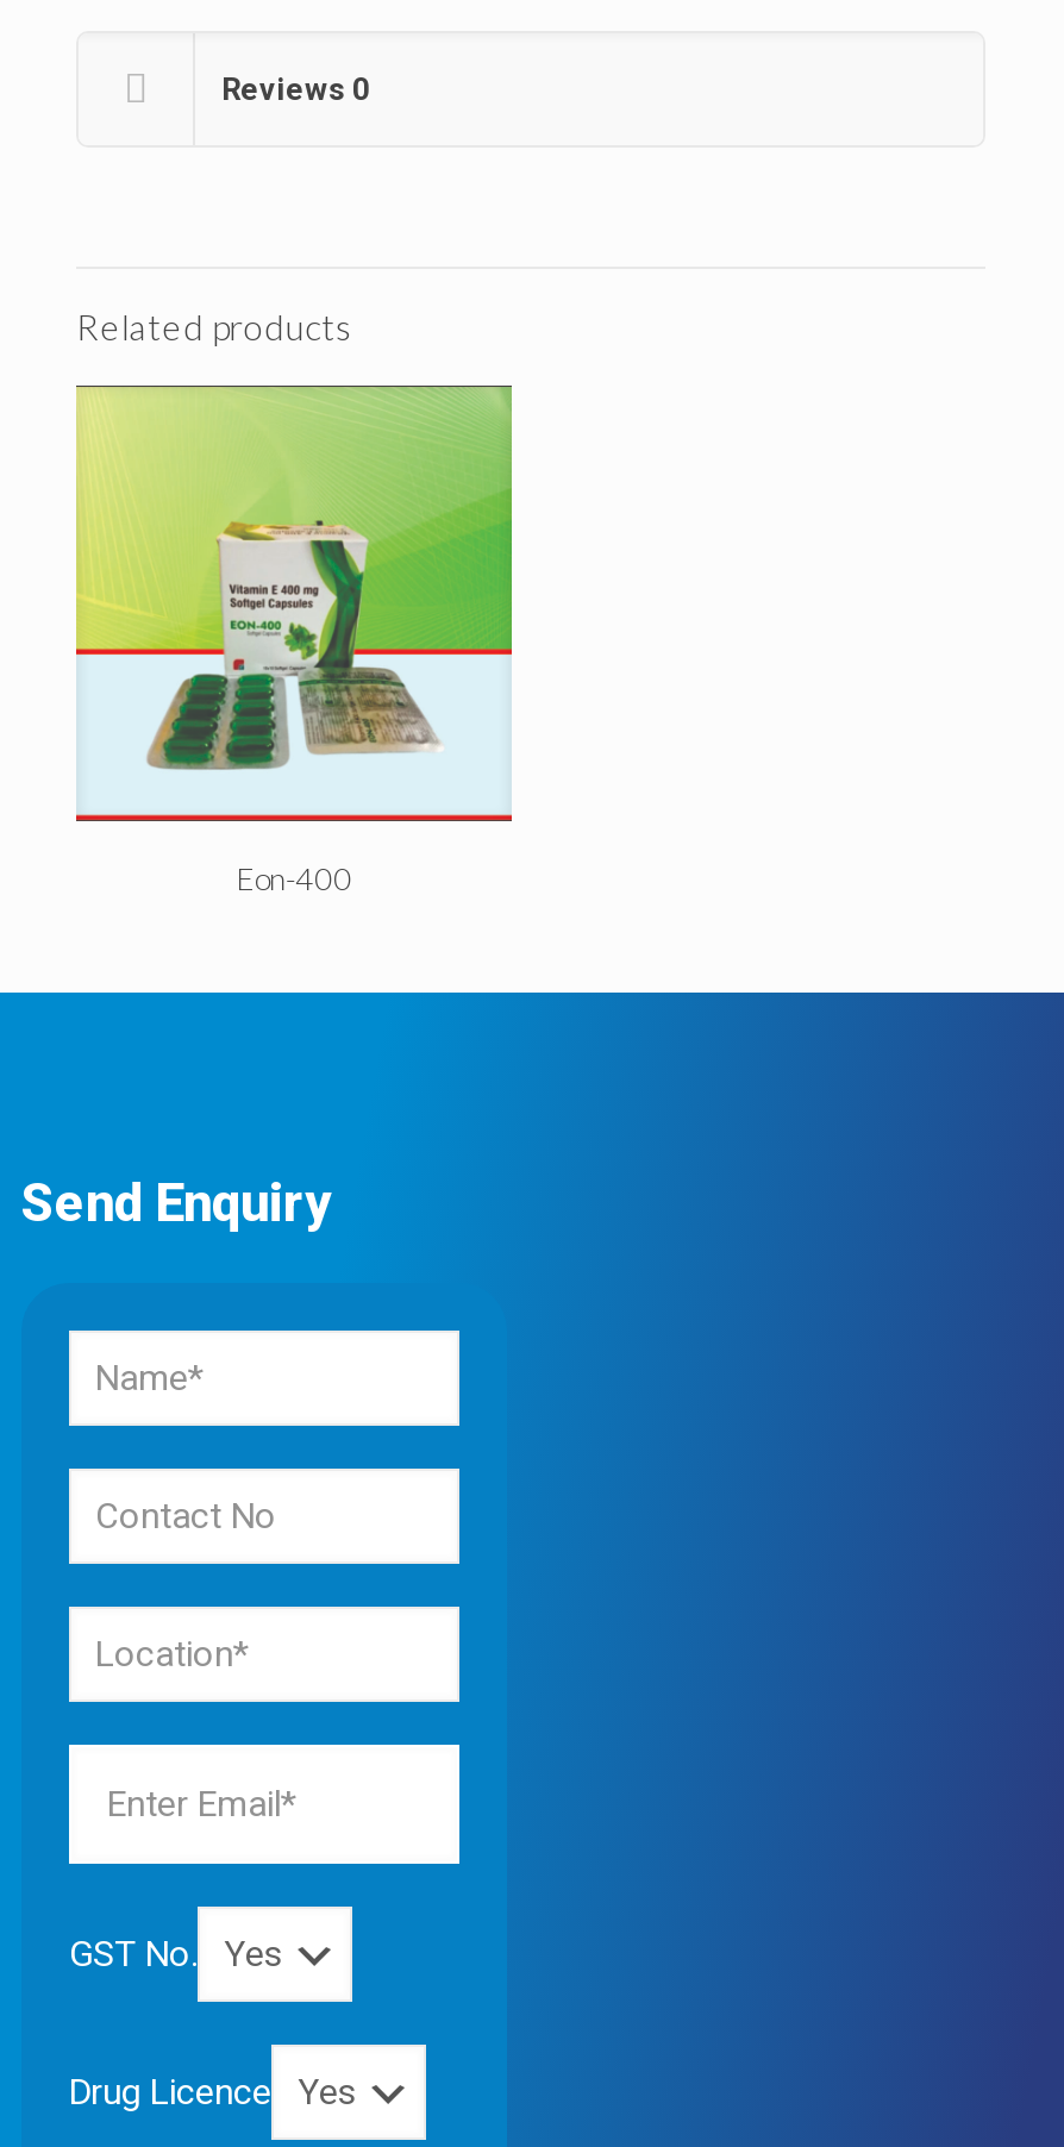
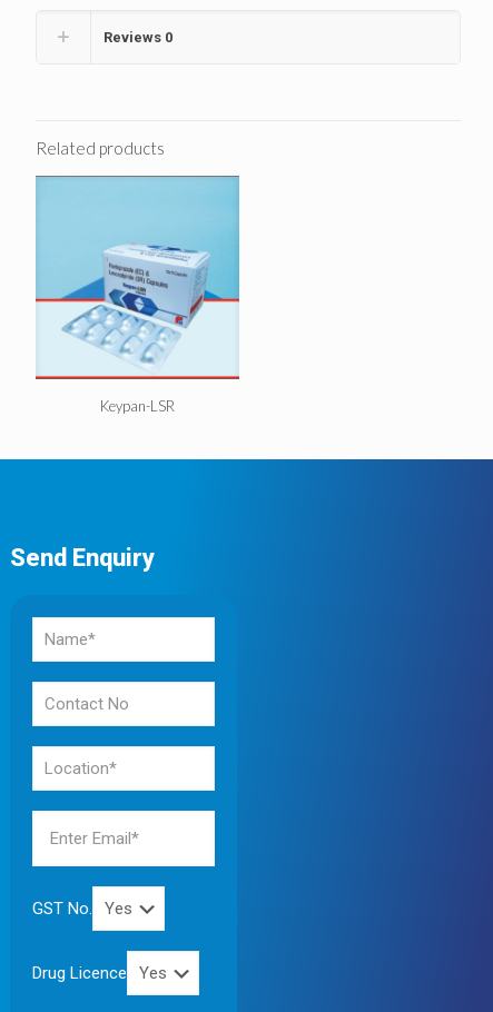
- [image]
- Eon-400
+ [image]
+ Keypan-LSR
